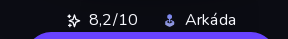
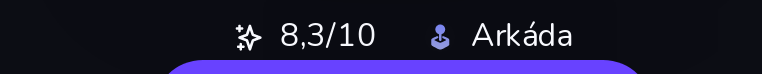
- 8,2/10
+ 8,3/10
